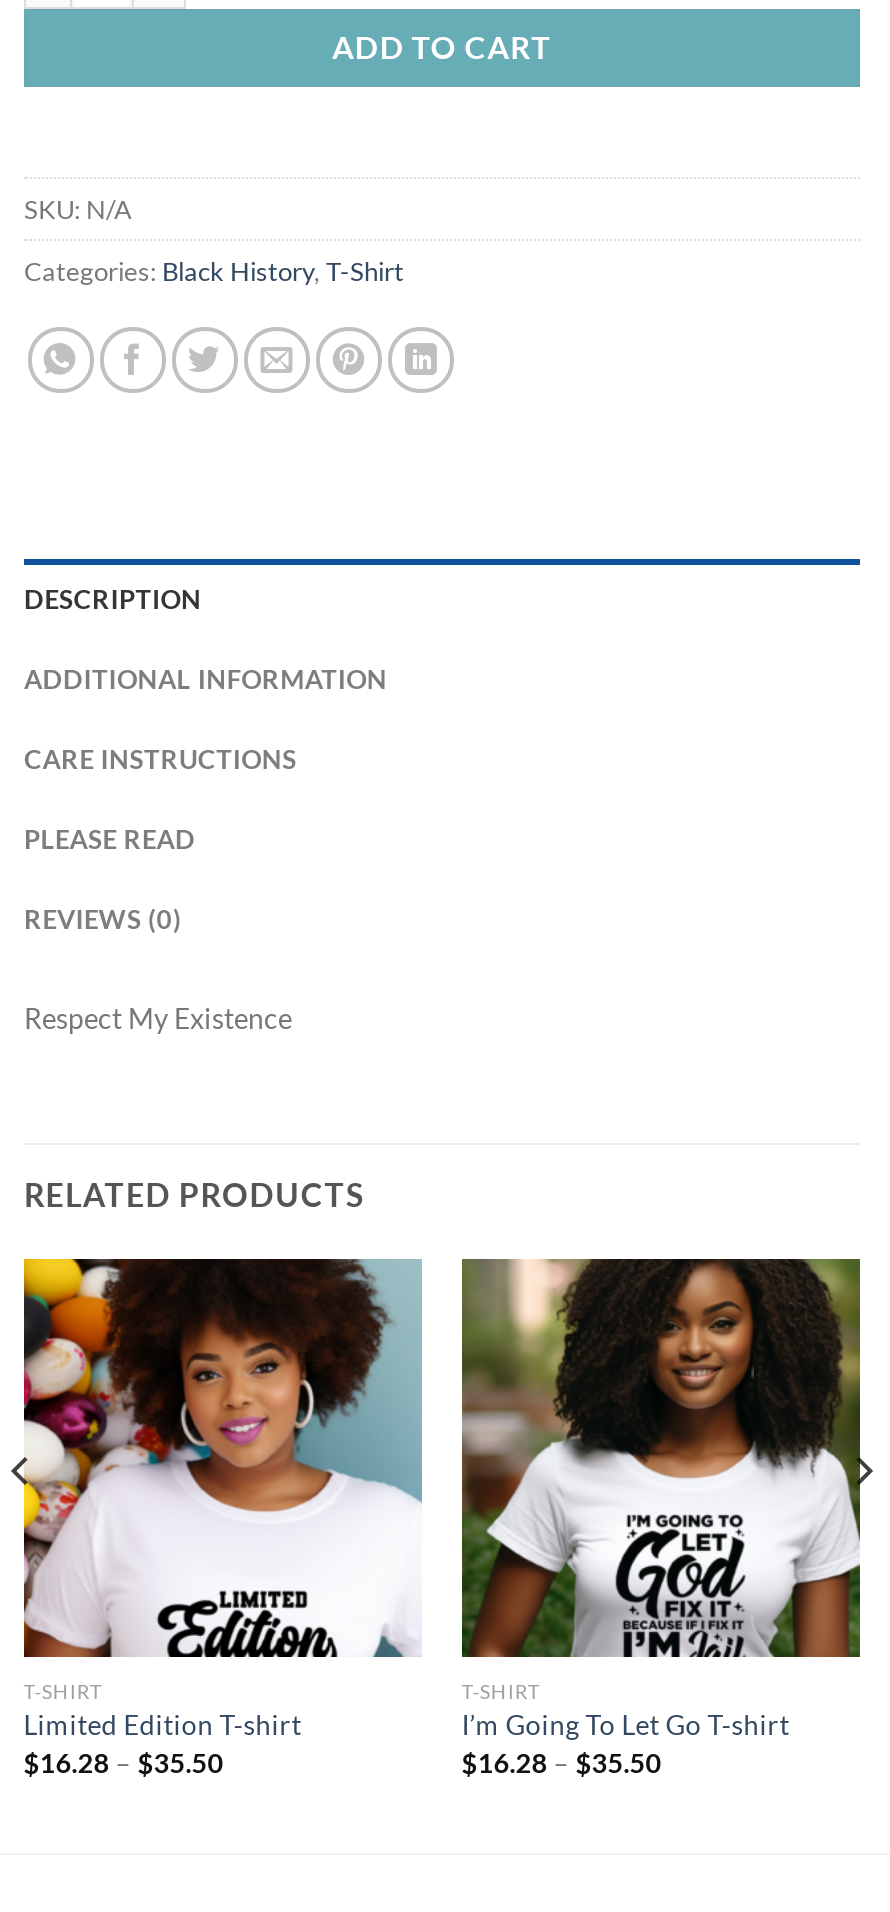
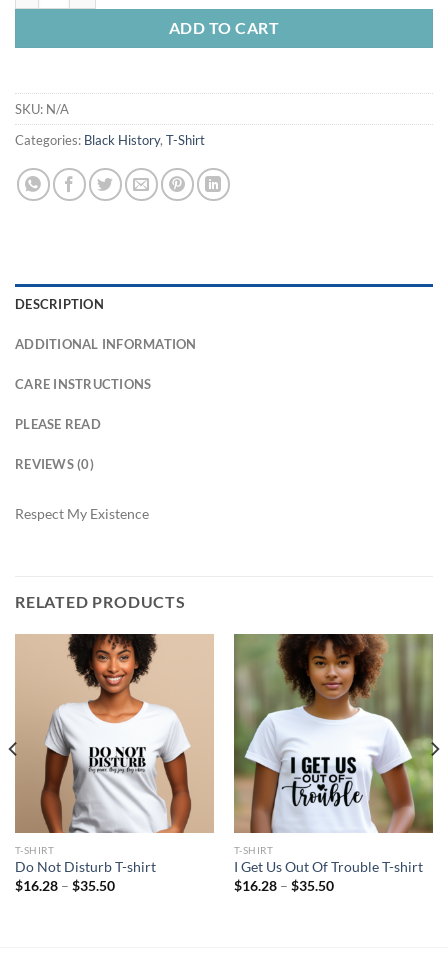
- [image]
- Limited Edition T-shirt
+ [image]
+ Do Not Disturb T-shirt

- [image]
- I’m Going To Let Go T-shirt
+ [image]
+ I Get Us Out Of Trouble T-shirt
